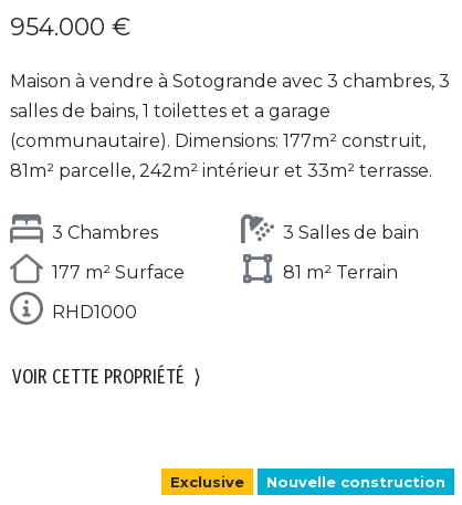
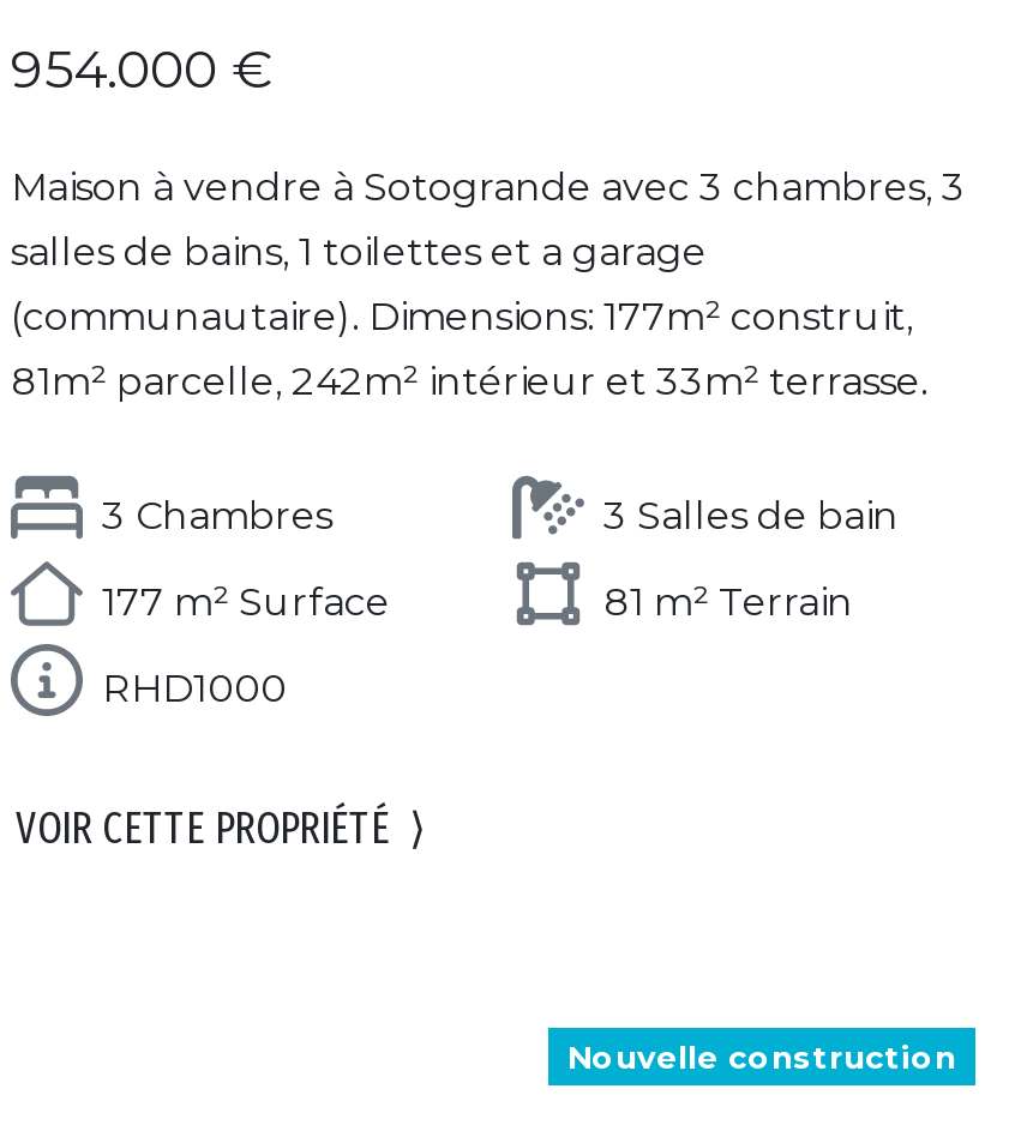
- Exclusive
